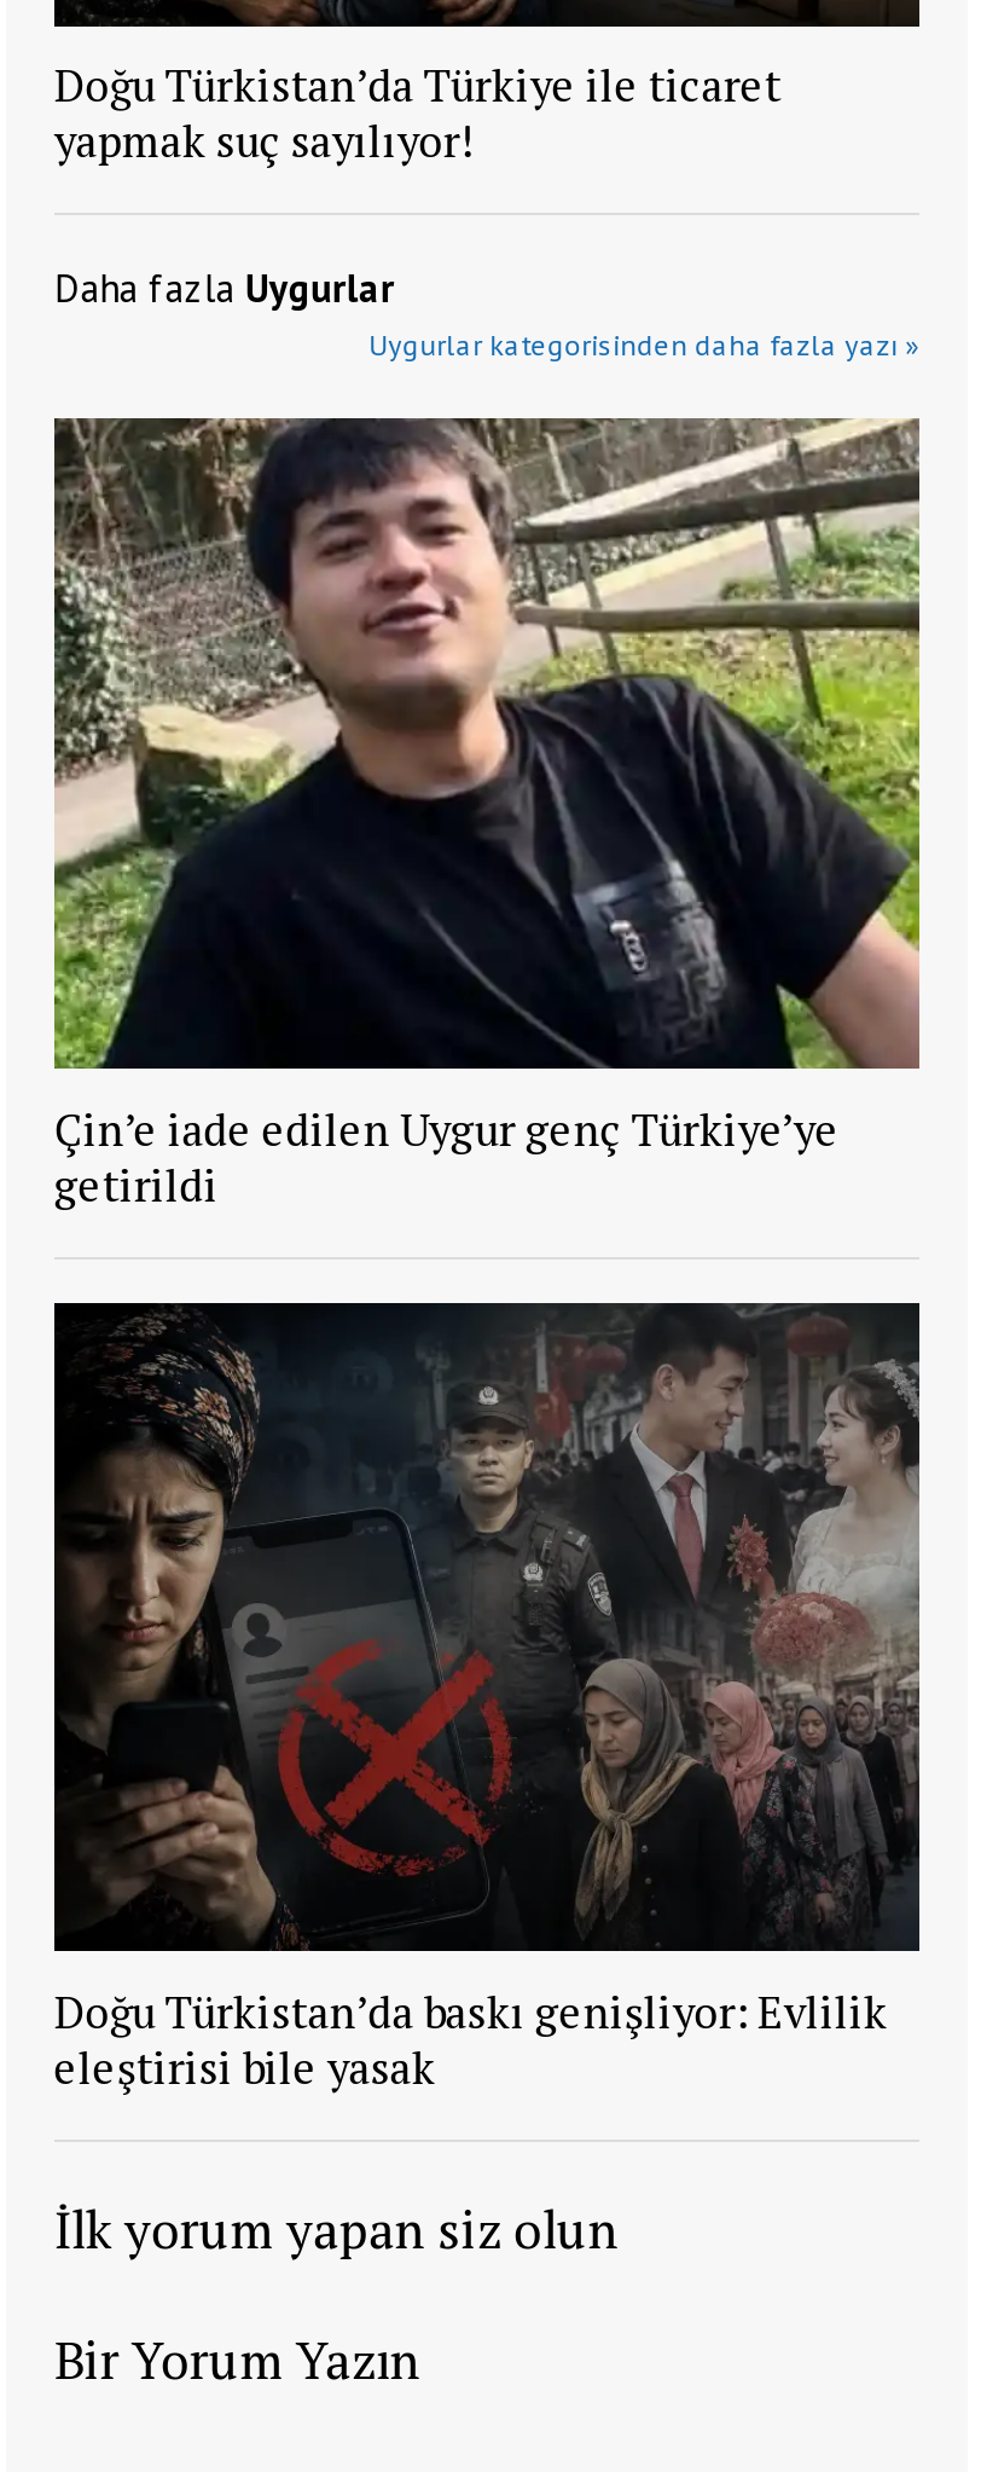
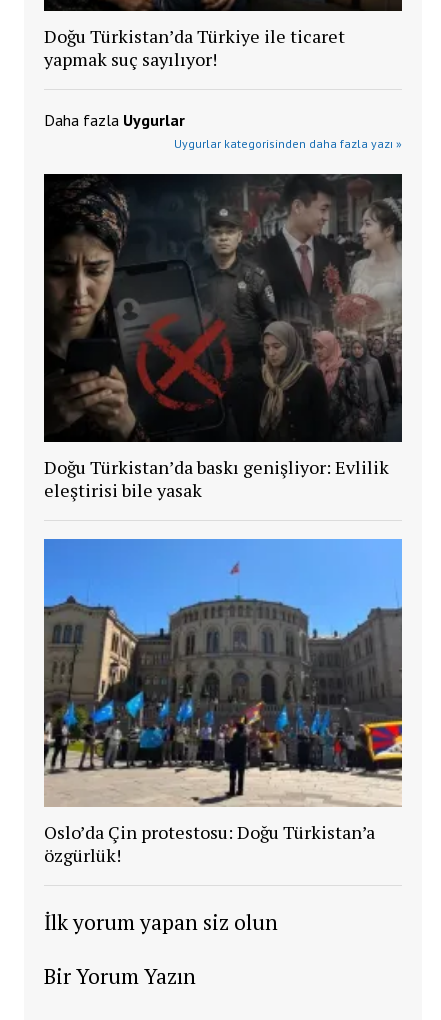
- [image]
- Çin’e iade edilen Uygur genç Türkiye’ye
- getirildi

moved up: [image] | Doğu Türkistan’da baskı genişliyor: Evlilik | eleştirisi bile yasak

+ [image]
+ Oslo’da Çin protestosu: Doğu Türkistan’a
+ özgürlük!
